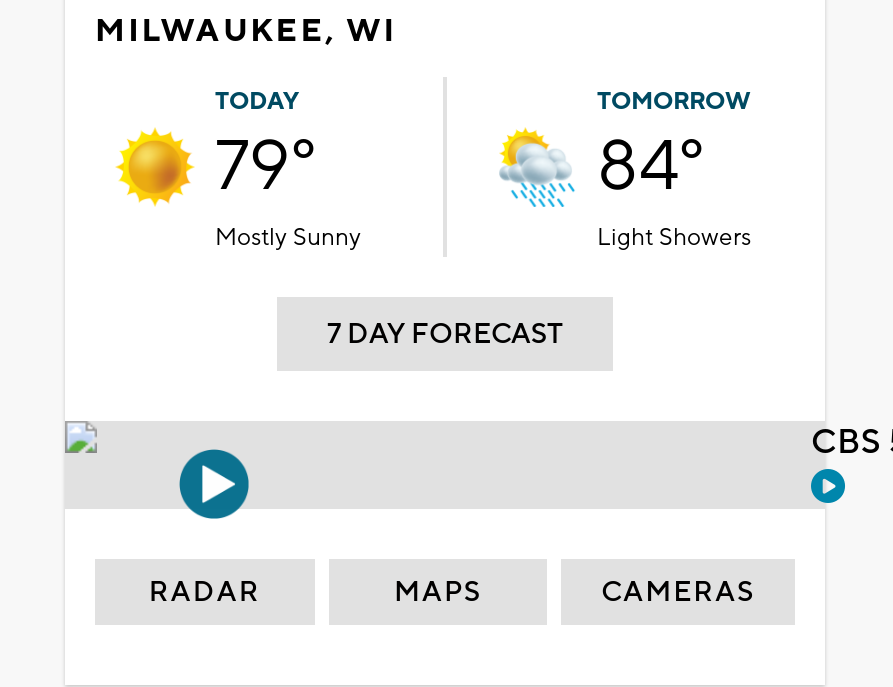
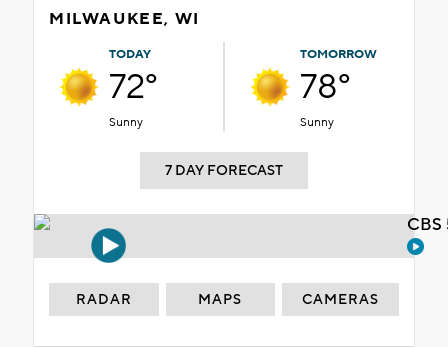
- 79°
- Mostly Sunny
+ 72°
+ Sunny

- [image]
- 84°
- Light Showers
+ [image]
+ 78°
+ Sunny
